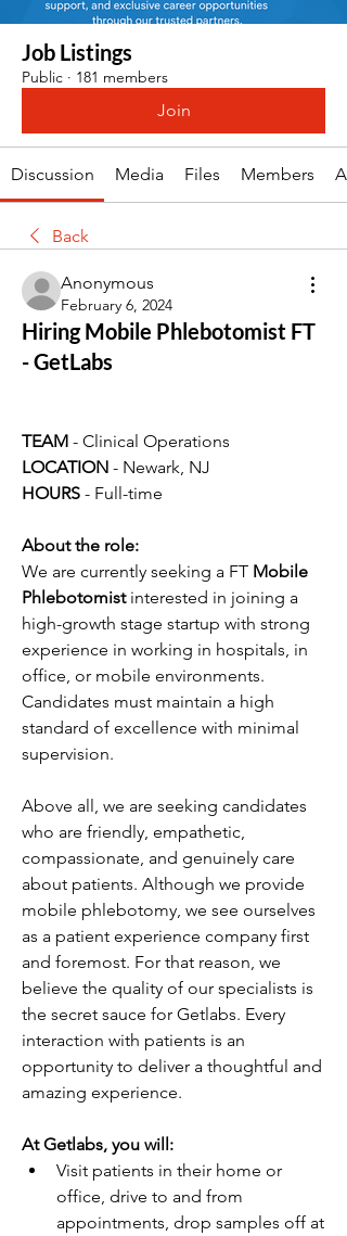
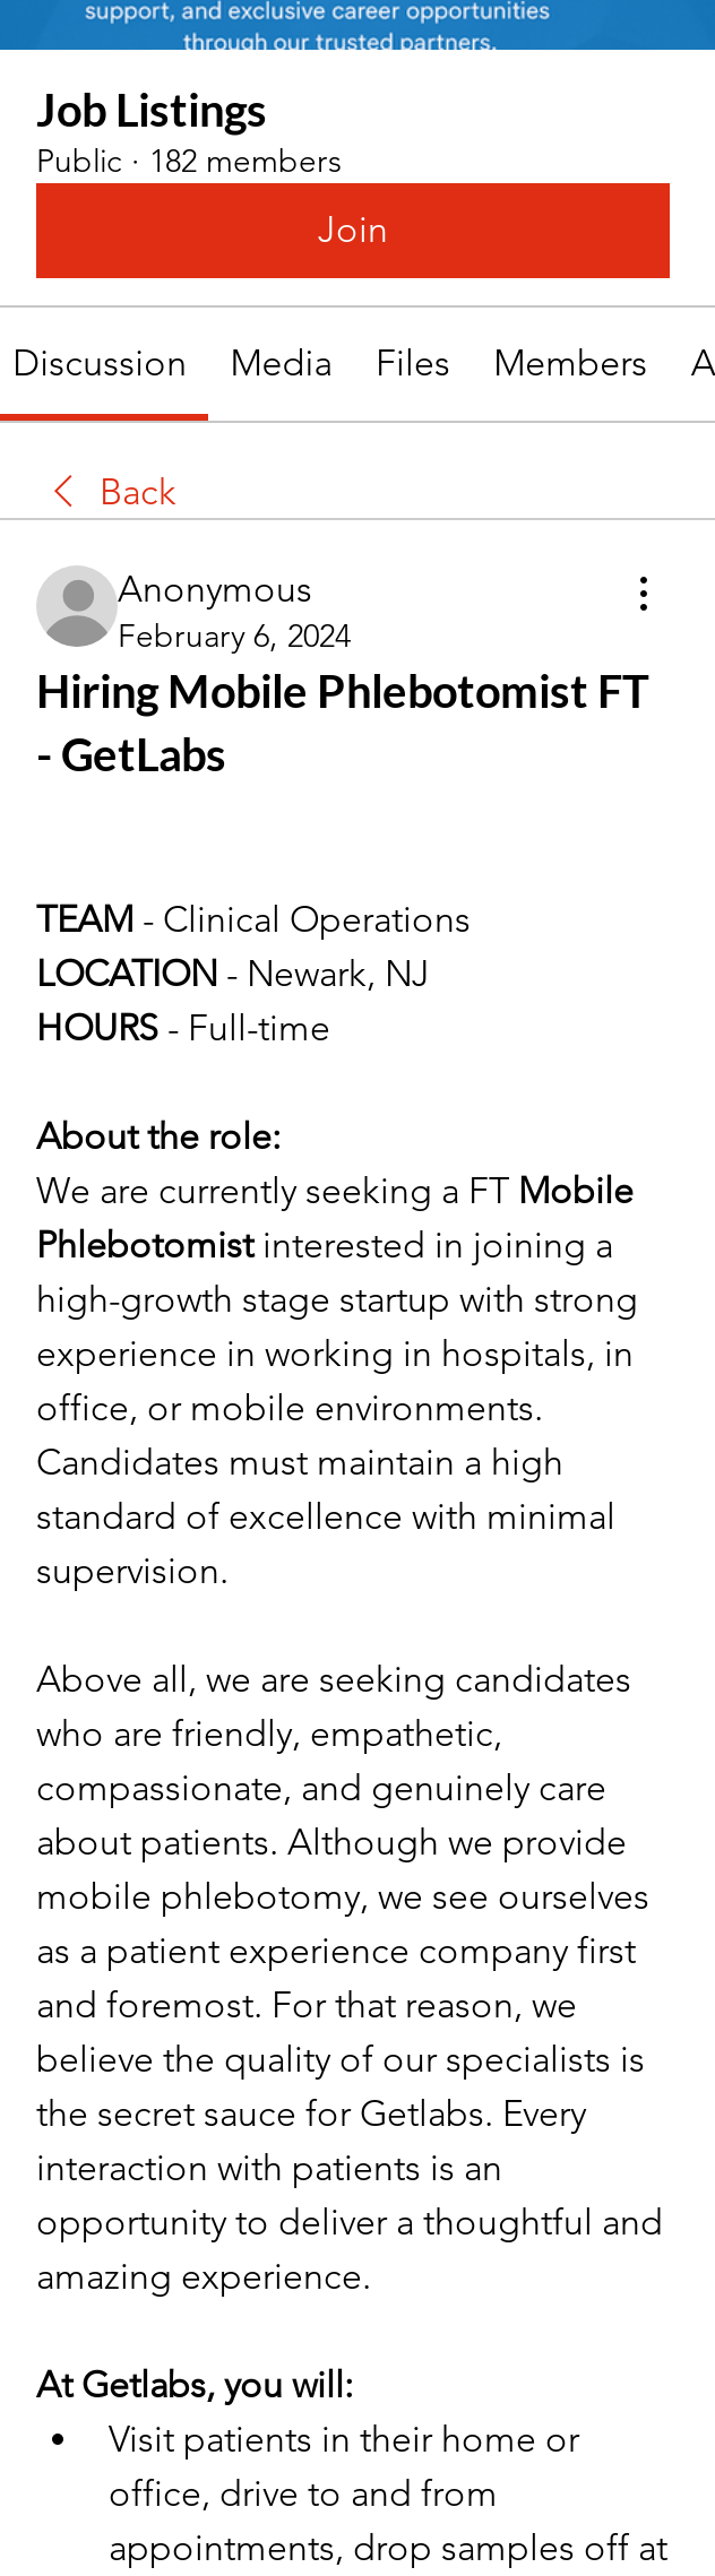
- Public · 181 members
+ Public · 182 members
